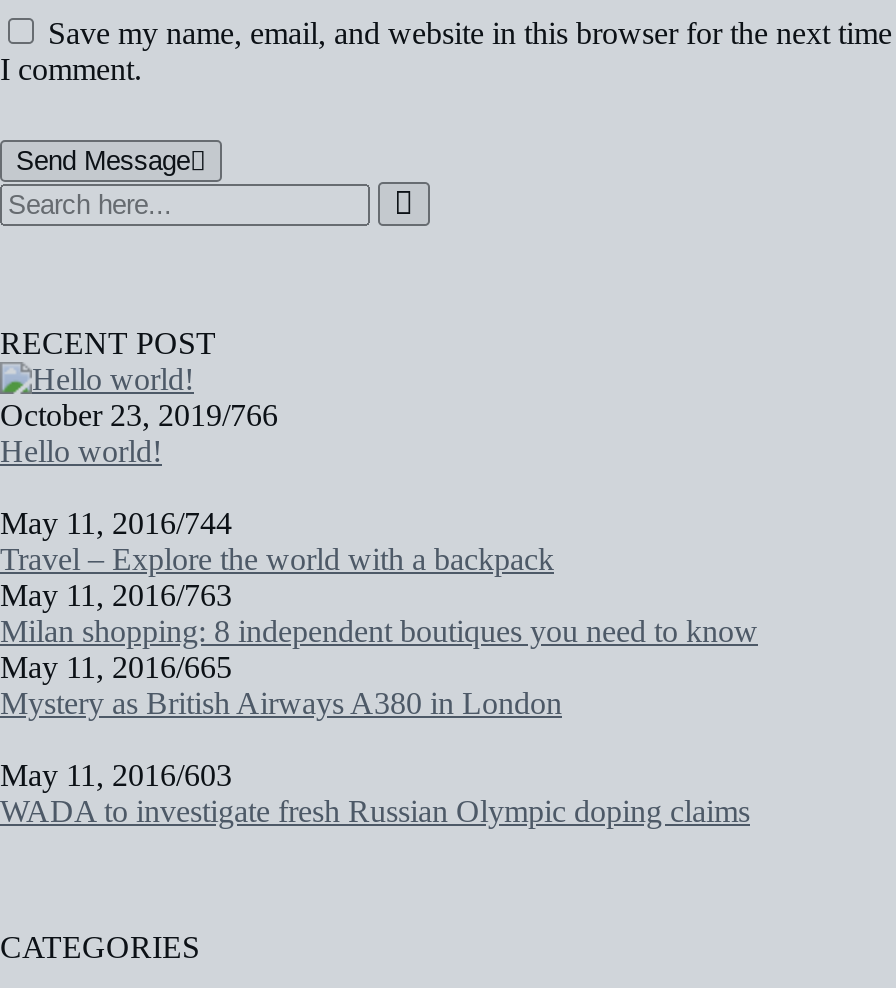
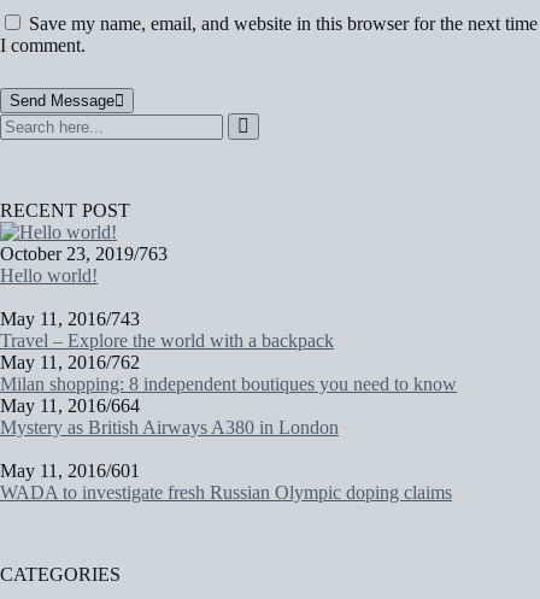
- October 23, 2019/766
+ October 23, 2019/763

- May 11, 2016/744
+ May 11, 2016/743

- May 11, 2016/763
+ May 11, 2016/762

- May 11, 2016/665
+ May 11, 2016/664

- May 11, 2016/603
+ May 11, 2016/601
